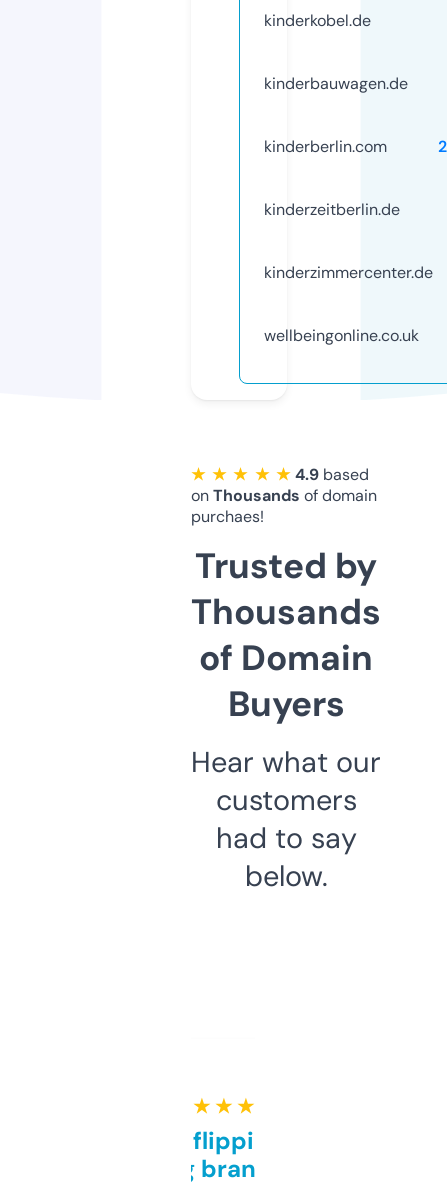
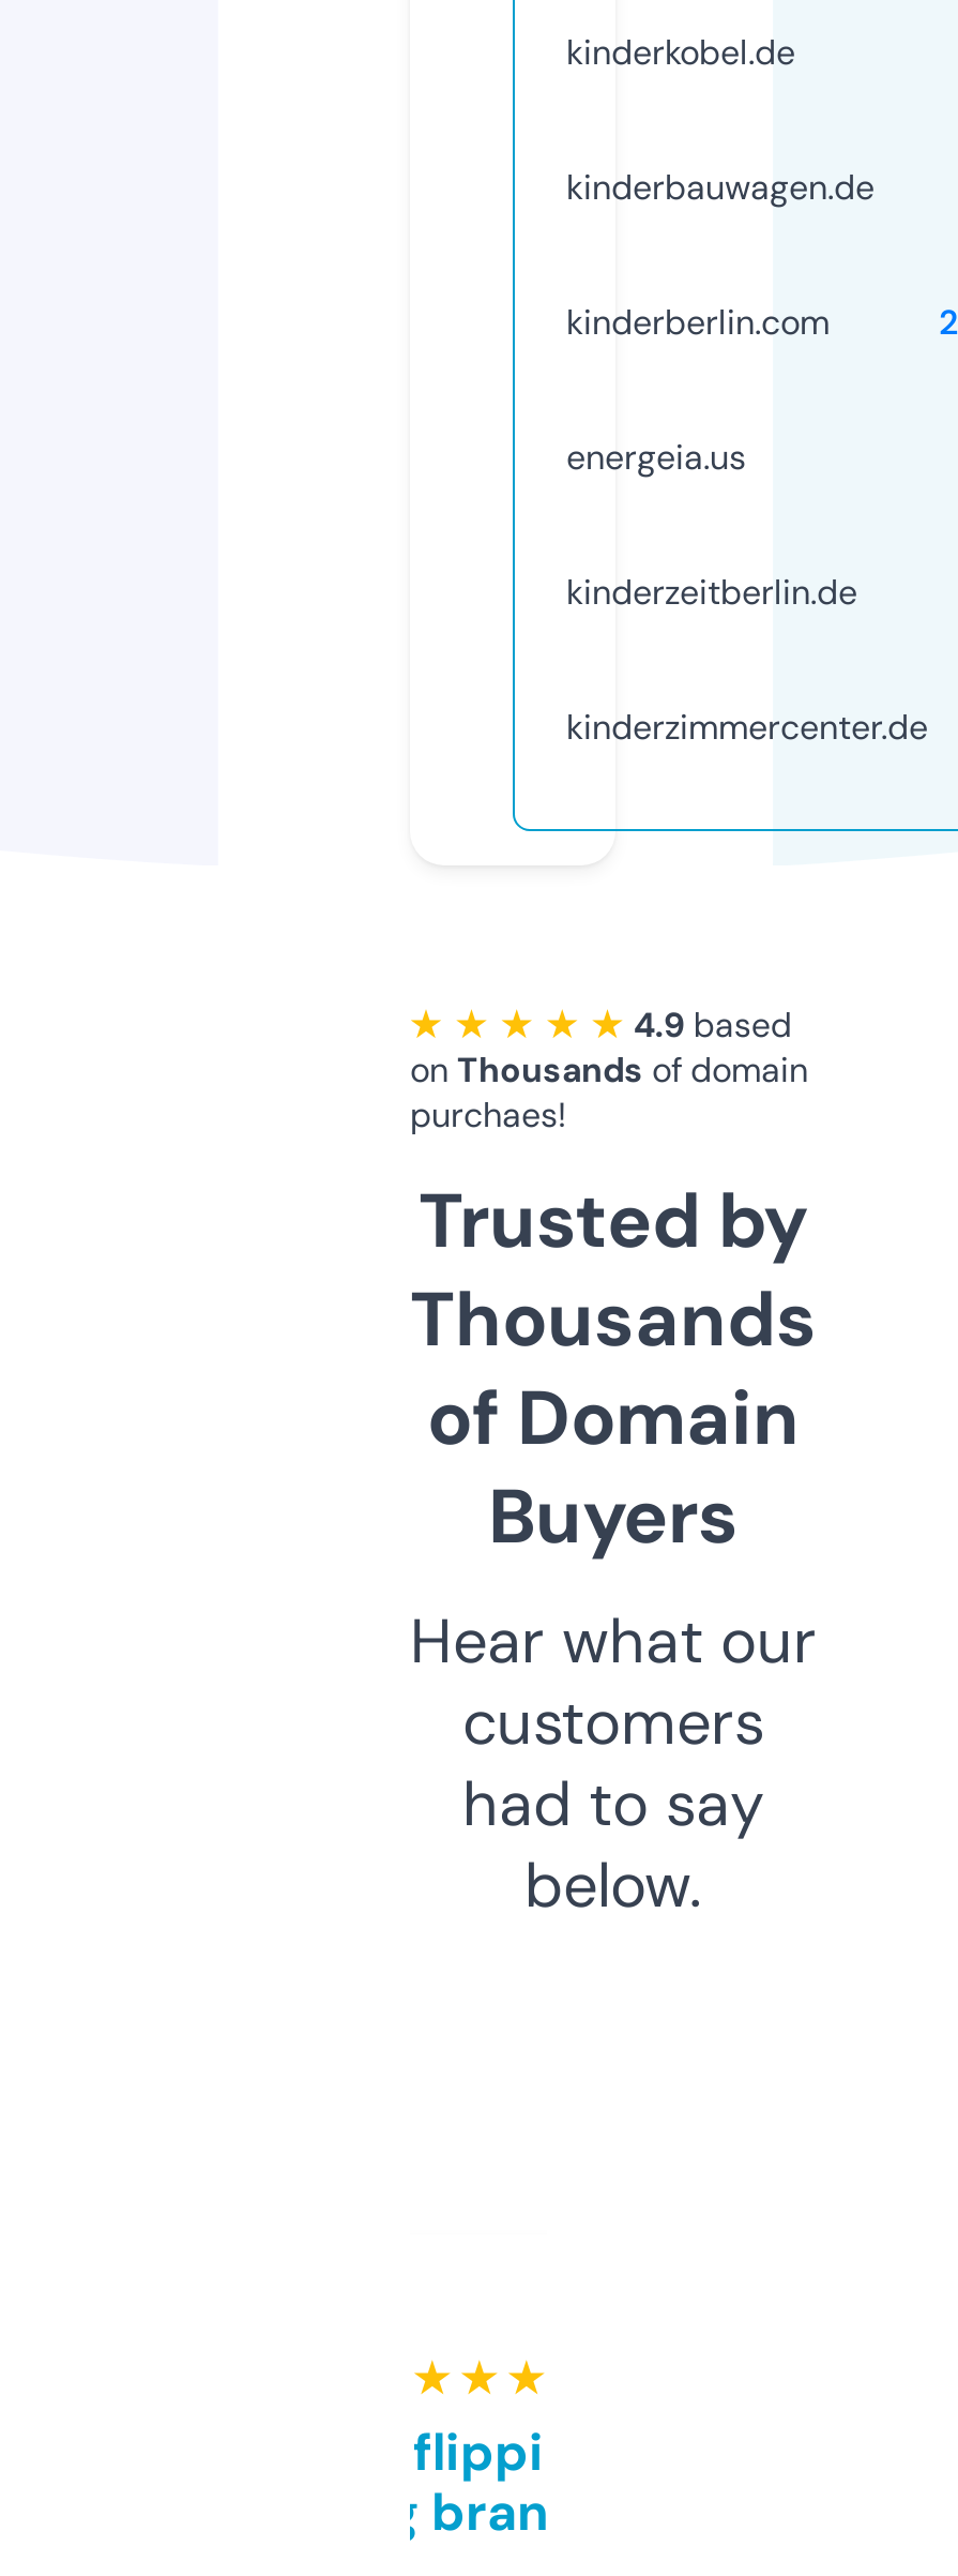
+ energeia.us

moved down: kinderzeitberlin.de | kinderzimmercenter.de

- wellbeingonline.co.uk
